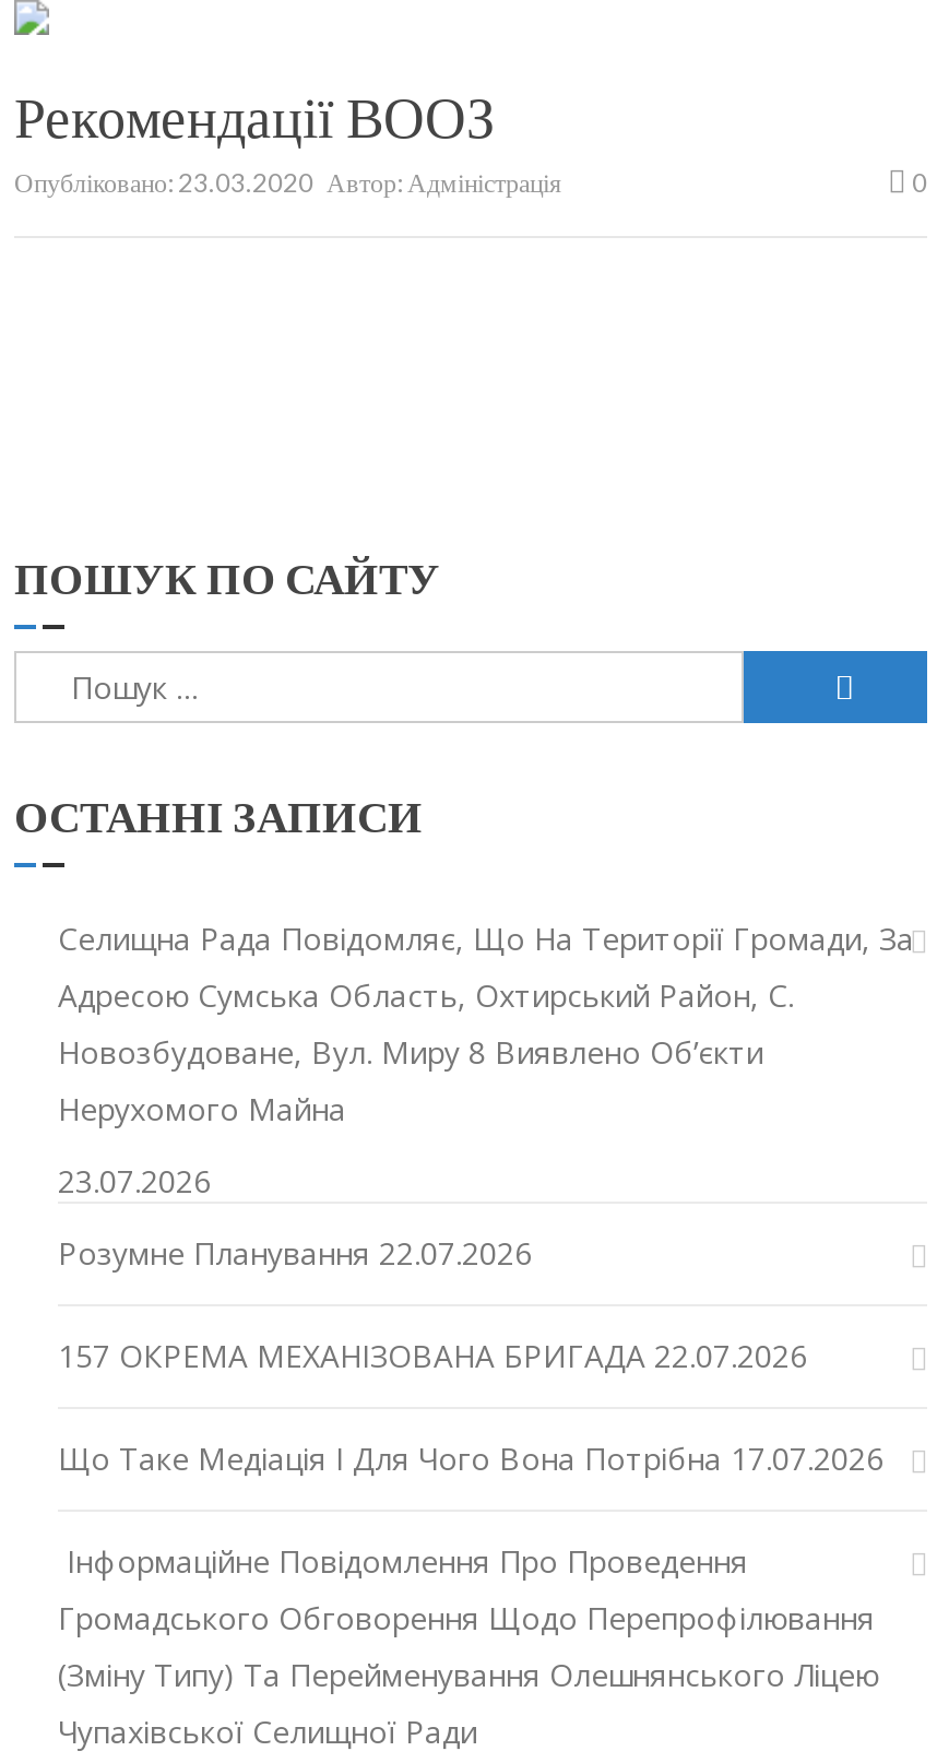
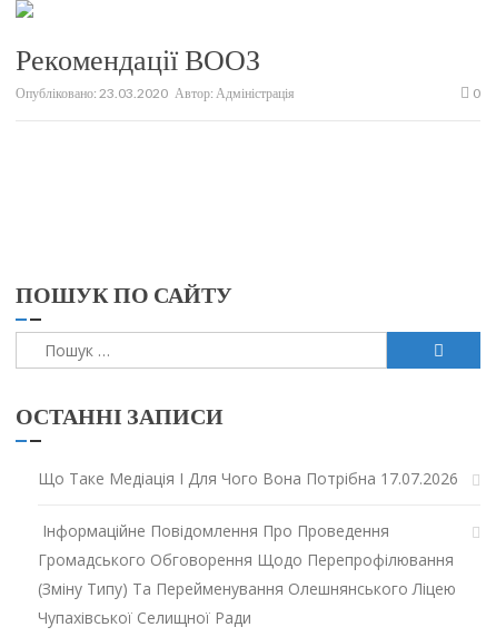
- Селищна Рада Повідомляє, Що На Території Громади, За
- Адресою Сумська Область, Охтирський Район, С.
- Новозбудоване, Вул. Миру 8 Виявлено Об’єкти
- Нерухомого Майна
- 23.07.2026
- Розумне Планування 22.07.2026
- 157 ОКРЕМА МЕХАНІЗОВАНА БРИГАДА 22.07.2026
